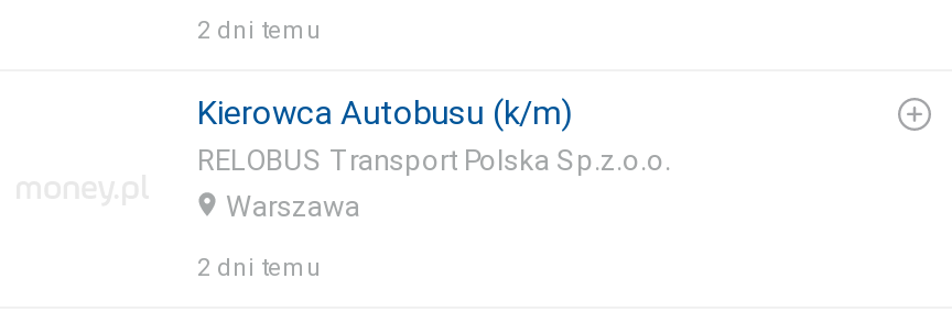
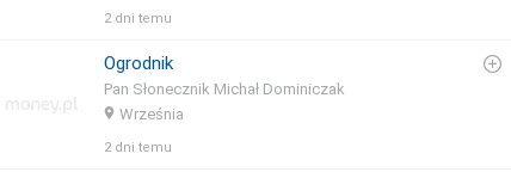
- Kierowca Autobusu (k/m)
- RELOBUS Transport Polska Sp.z.o.o.
- Warszawa
+ Ogrodnik
+ Pan Słonecznik Michał Dominiczak
+ Września
